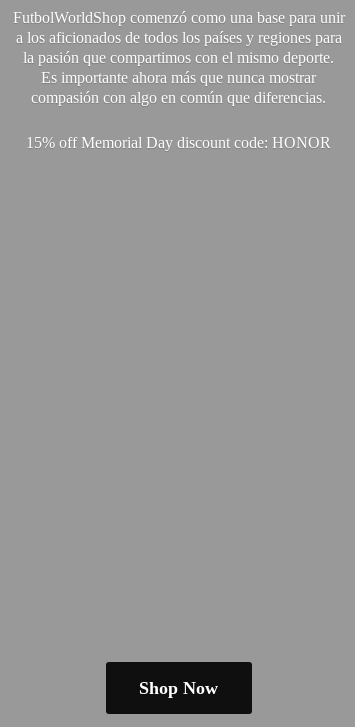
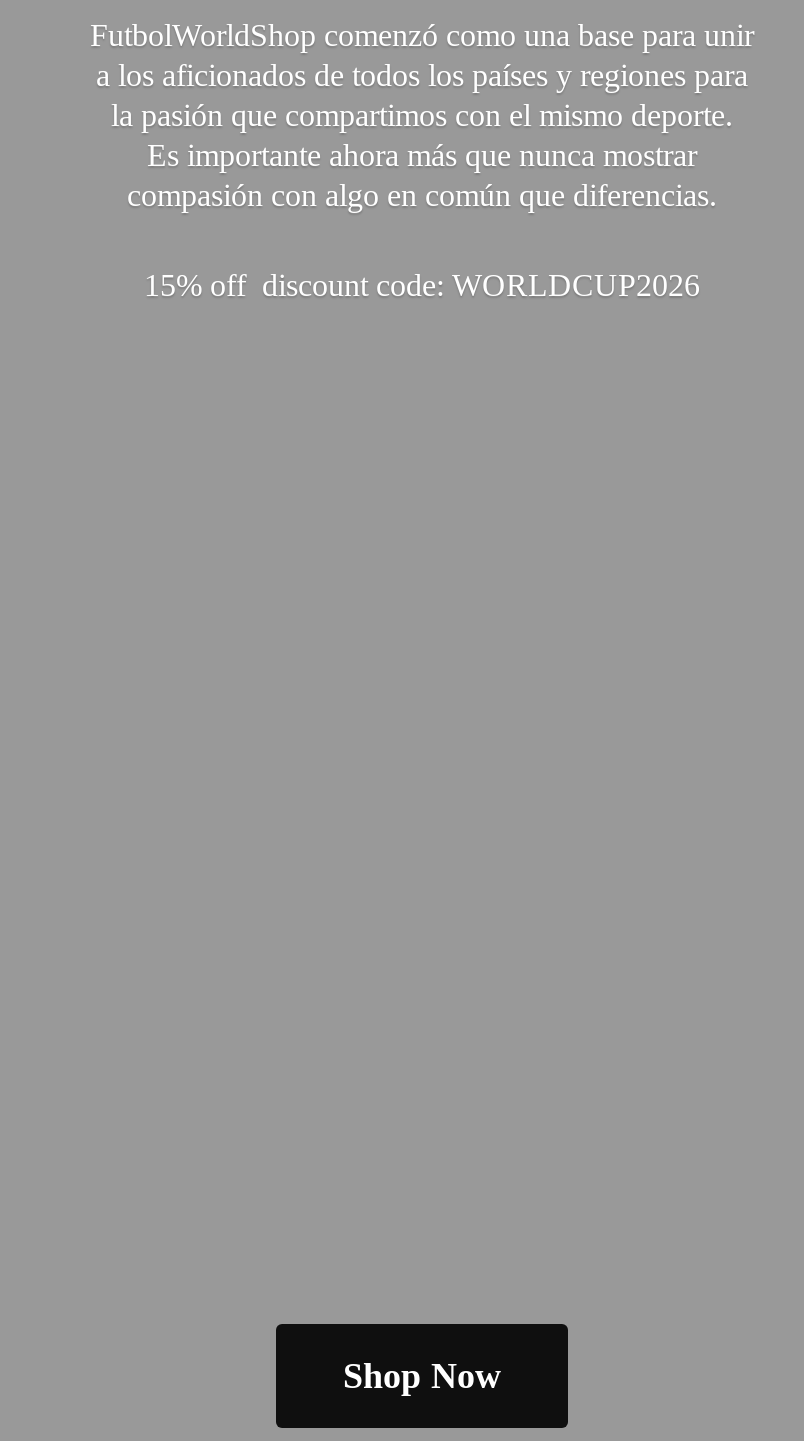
- 15% off Memorial Day discount code: HONOR
+ 15% off discount code: WORLDCUP2026
